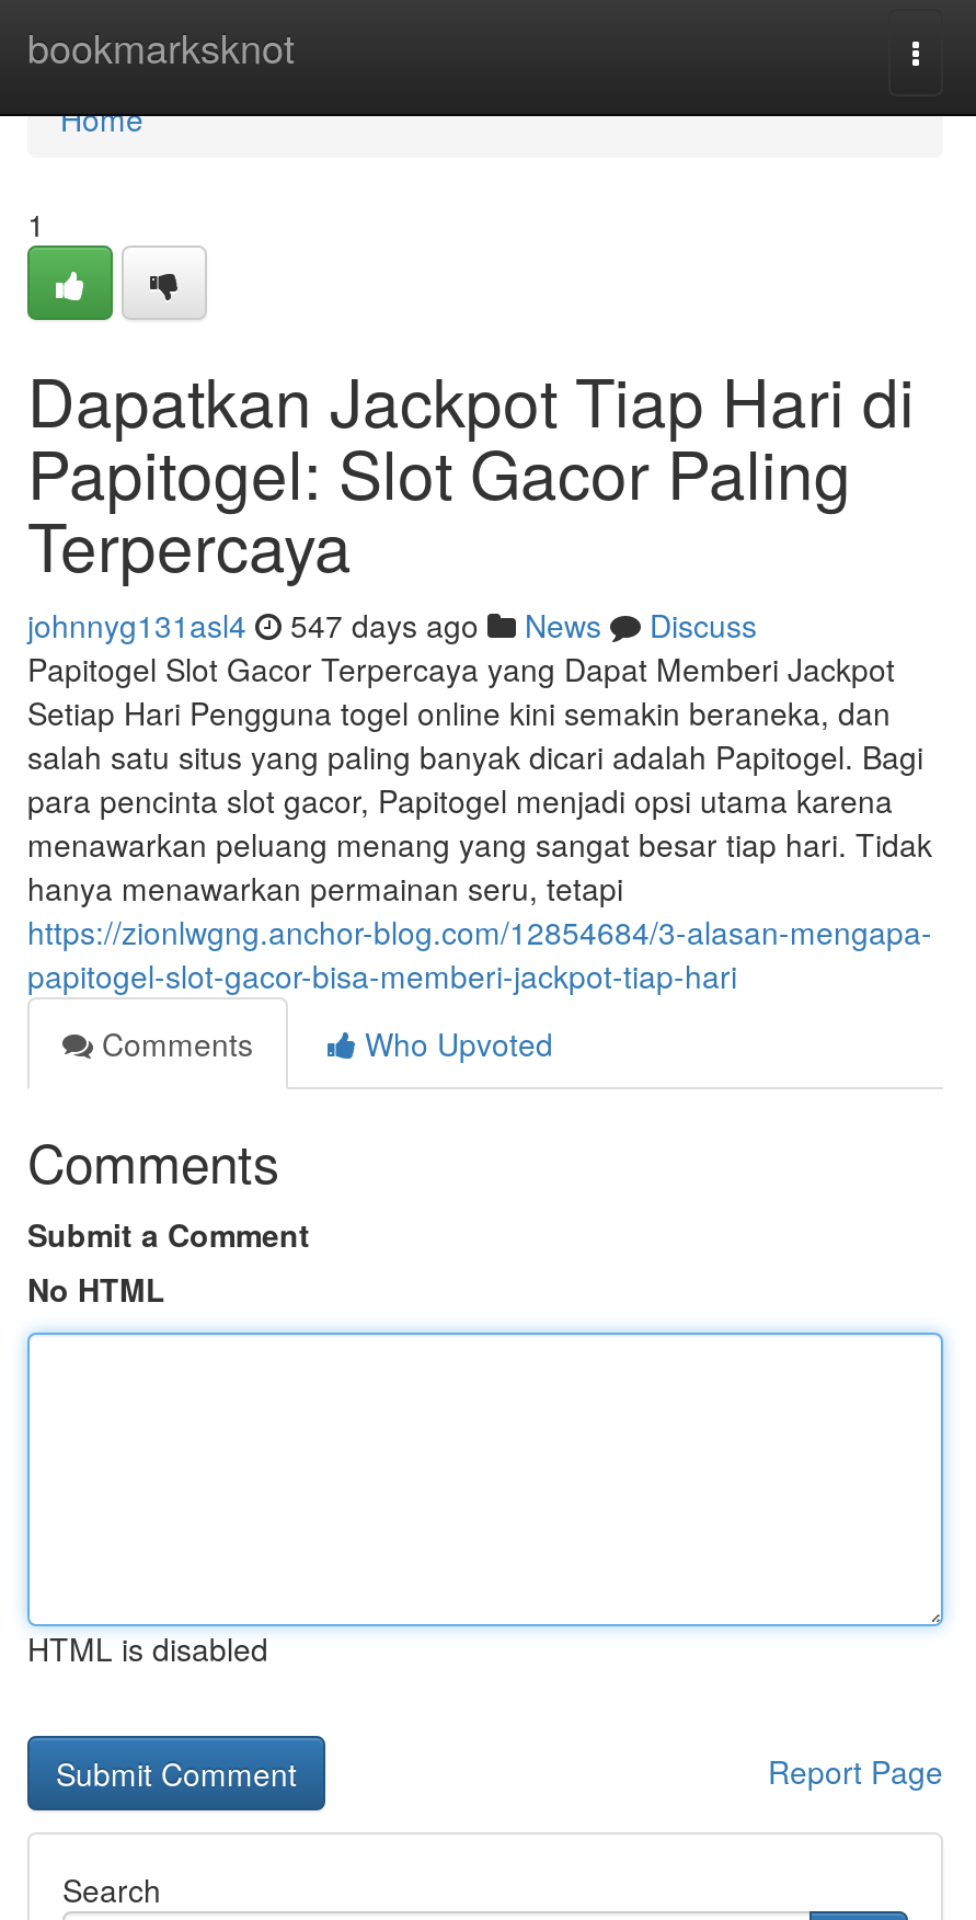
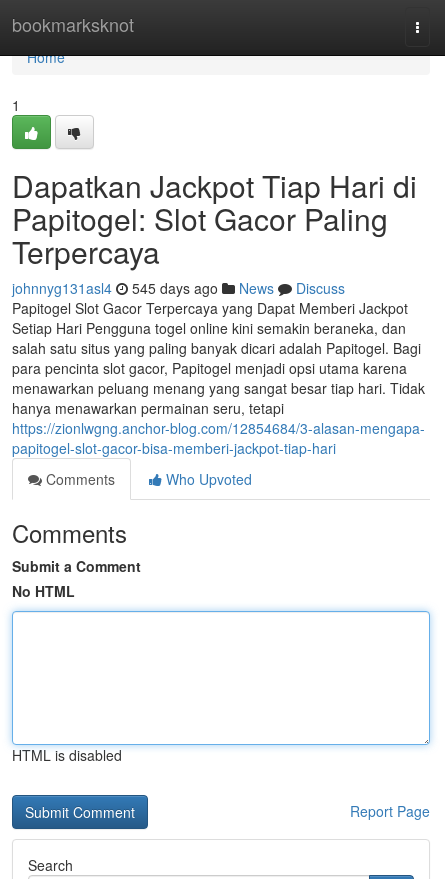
- johnnyg131asl4 547 days ago News Discuss
+ johnnyg131asl4 545 days ago News Discuss
